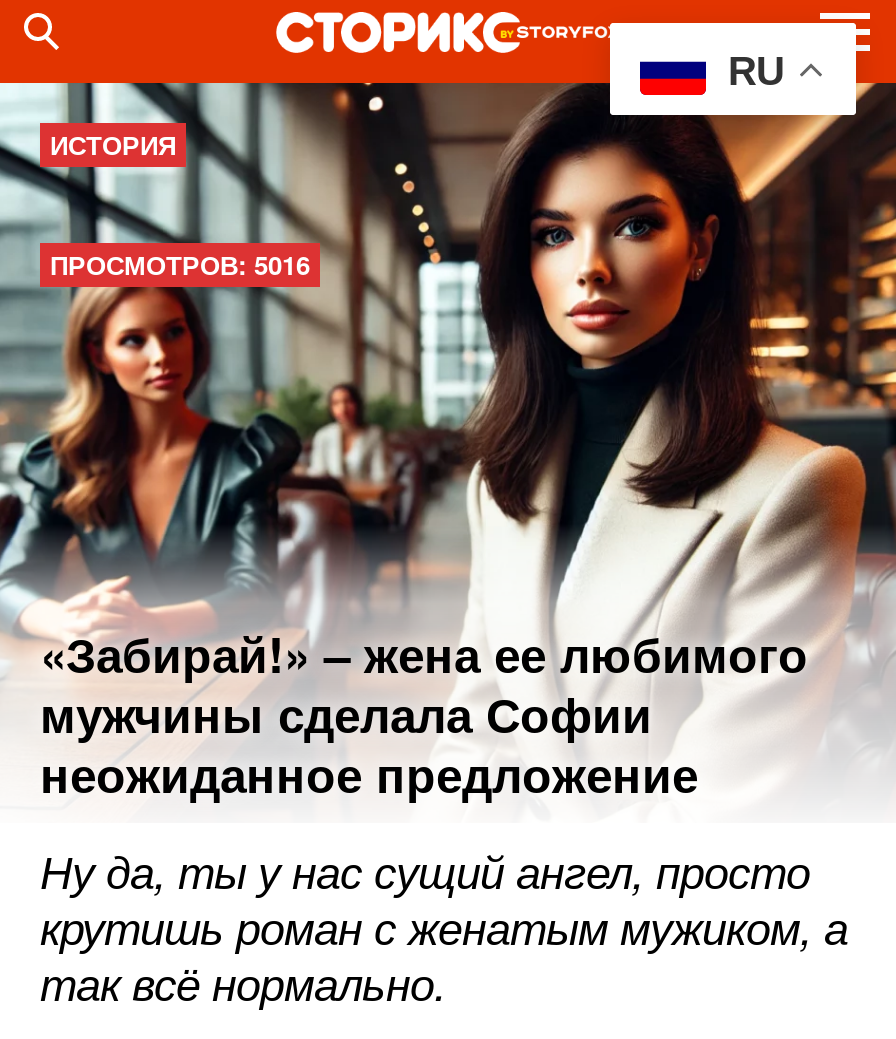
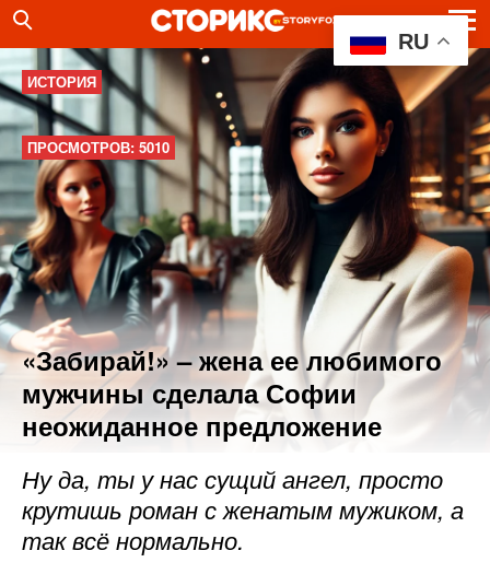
- ПРОСМОТРОВ: 5016
+ ПРОСМОТРОВ: 5010
